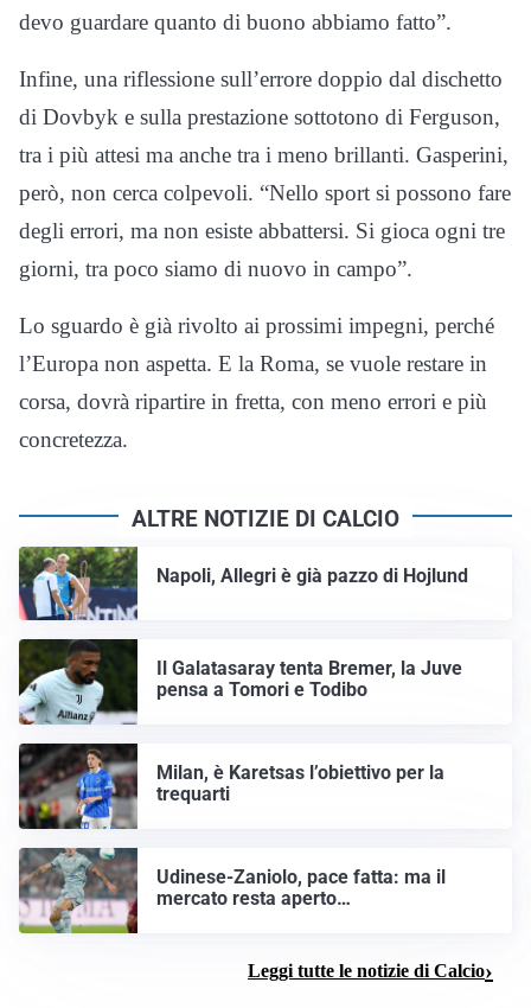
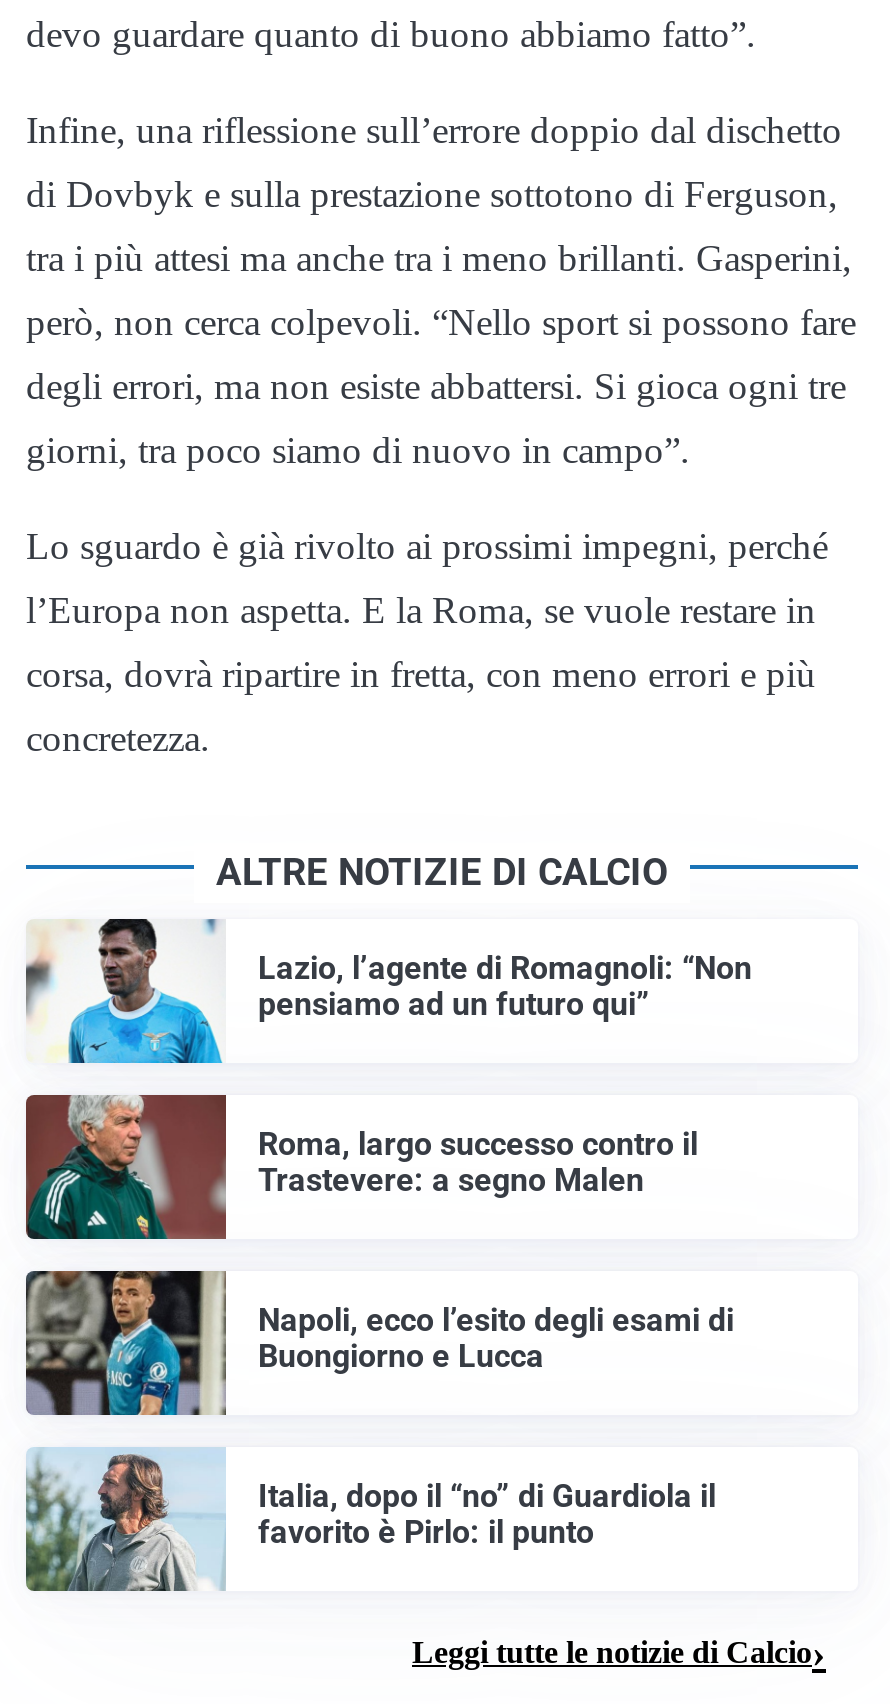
- [image]
- Napoli, Allegri è già pazzo di Hojlund
+ [image]
+ Lazio, l’agente di Romagnoli: “Non
+ pensiamo ad un futuro qui”

- [image]
- Il Galatasaray tenta Bremer, la Juve
- pensa a Tomori e Todibo
+ [image]
+ Roma, largo successo contro il
+ Trastevere: a segno Malen

- [image]
- Milan, è Karetsas l’obiettivo per la
- trequarti
+ [image]
+ Napoli, ecco l’esito degli esami di
+ Buongiorno e Lucca

- [image]
- Udinese-Zaniolo, pace fatta: ma il
- mercato resta aperto…
+ [image]
+ Italia, dopo il “no” di Guardiola il
+ favorito è Pirlo: il punto
